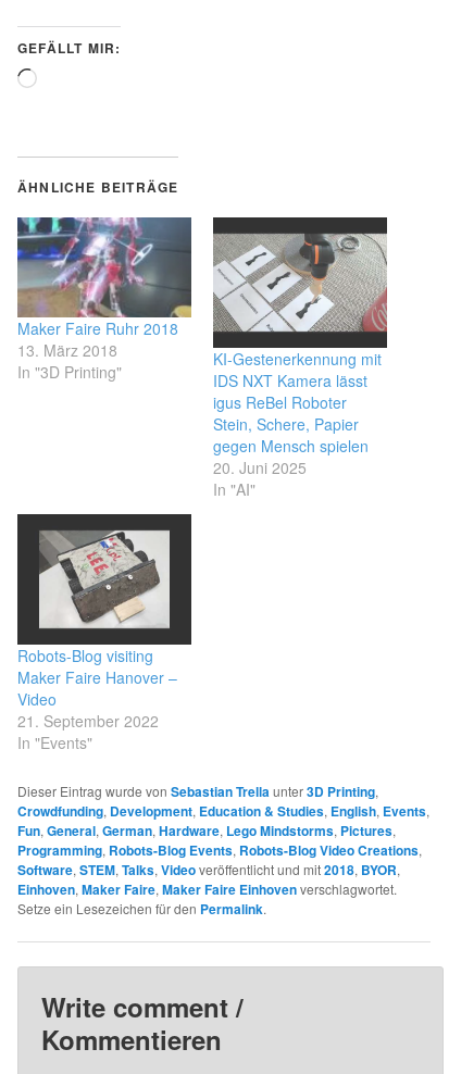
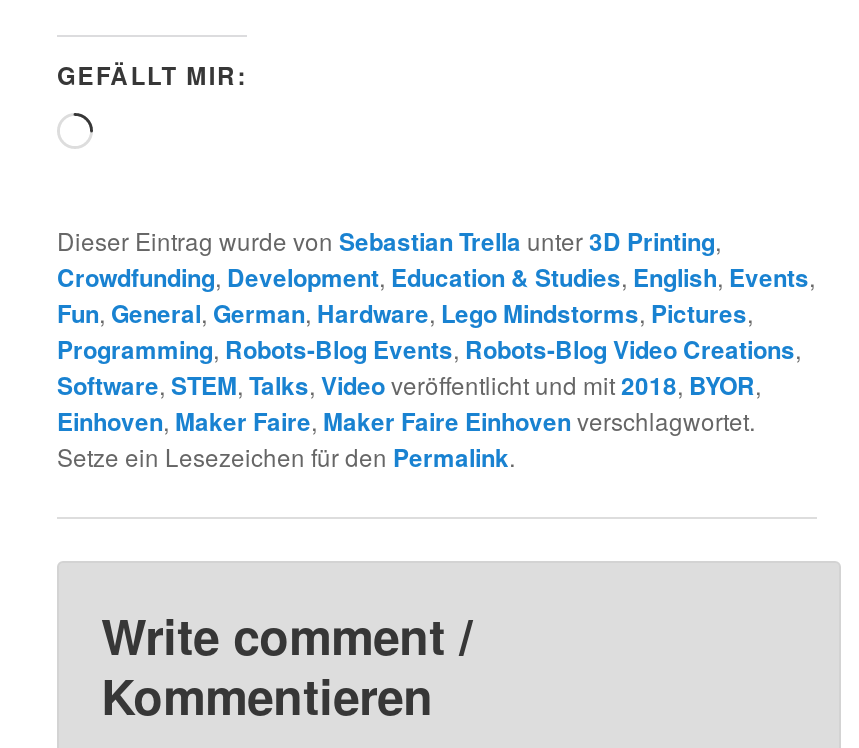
- ÄHNLICHE BEITRÄGE

- [image]
- Maker Faire Ruhr 2018
- 13. März 2018
- In "3D Printing"

- [image]
- KI-Gestenerkennung mit
- IDS NXT Kamera lässt
- igus ReBel Roboter
- Stein, Schere, Papier
- gegen Mensch spielen
- 20. Juni 2025
- In "AI"

- [image]
- Robots-Blog visiting
- Maker Faire Hanover –
- Video
- 21. September 2022
- In "Events"
